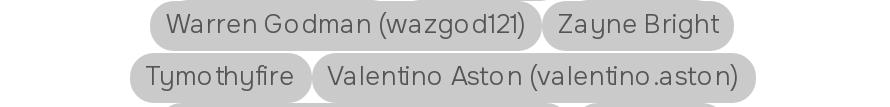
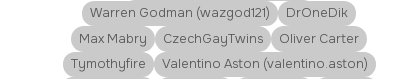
- Zayne Bright
+ DrOneDik
+ Max Mabry
+ CzechGayTwins
+ Oliver Carter
